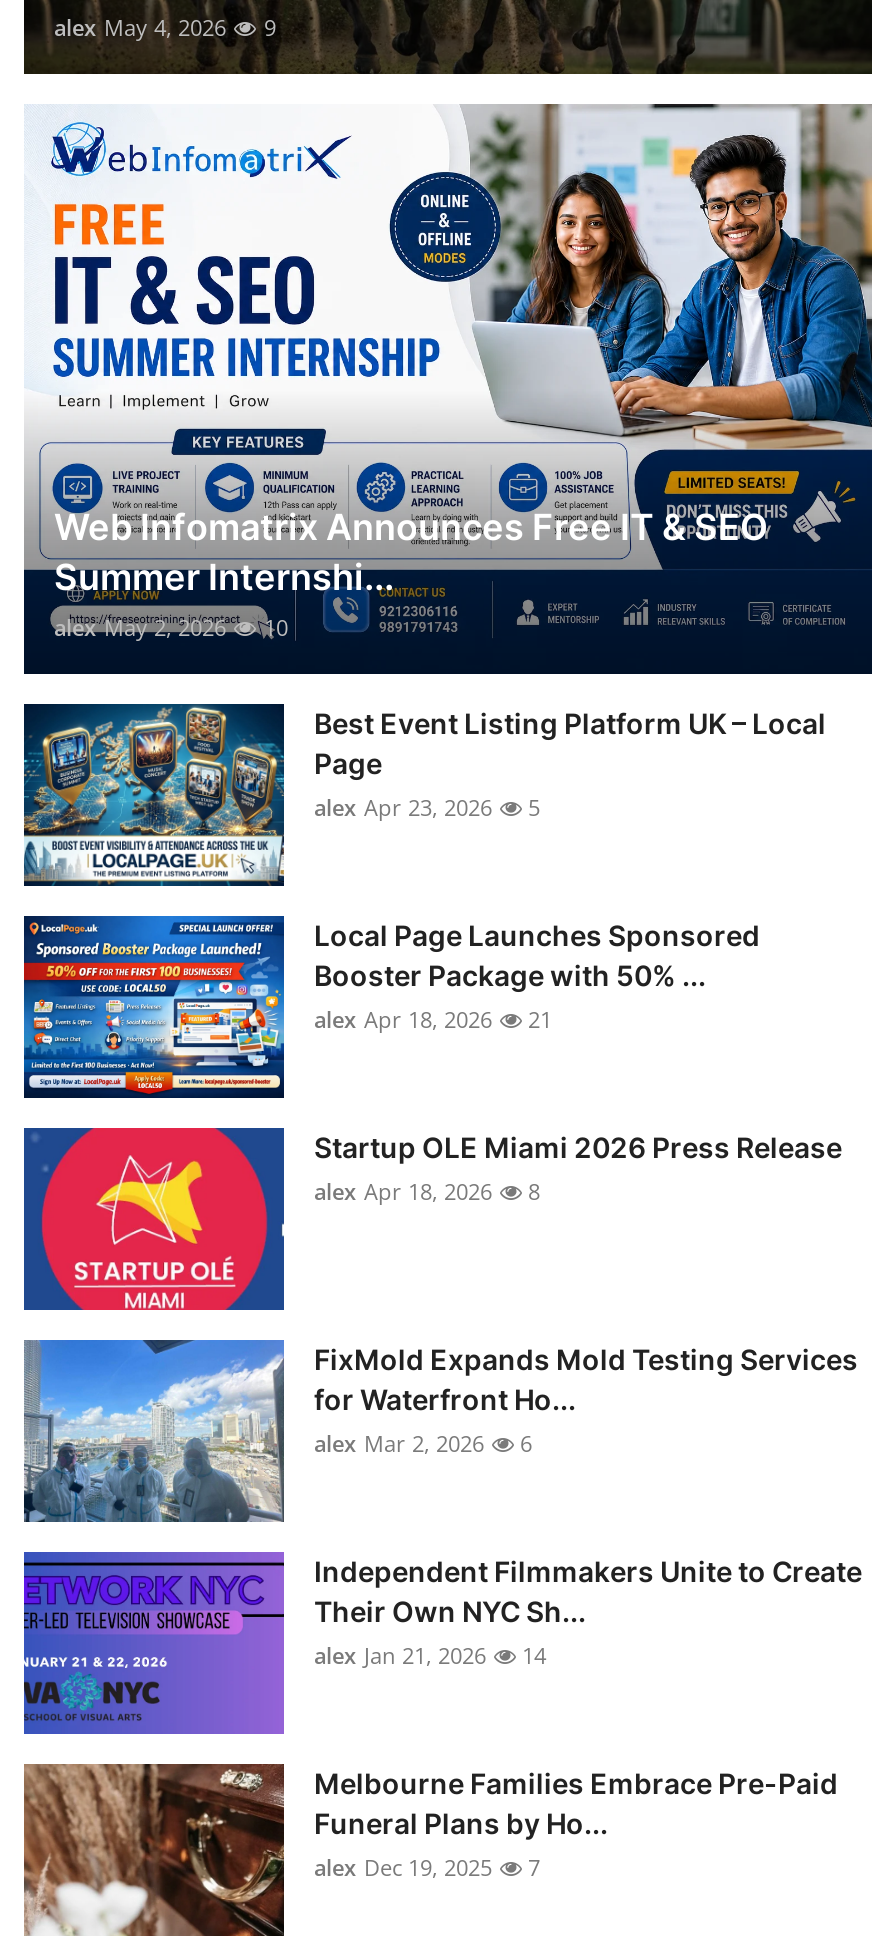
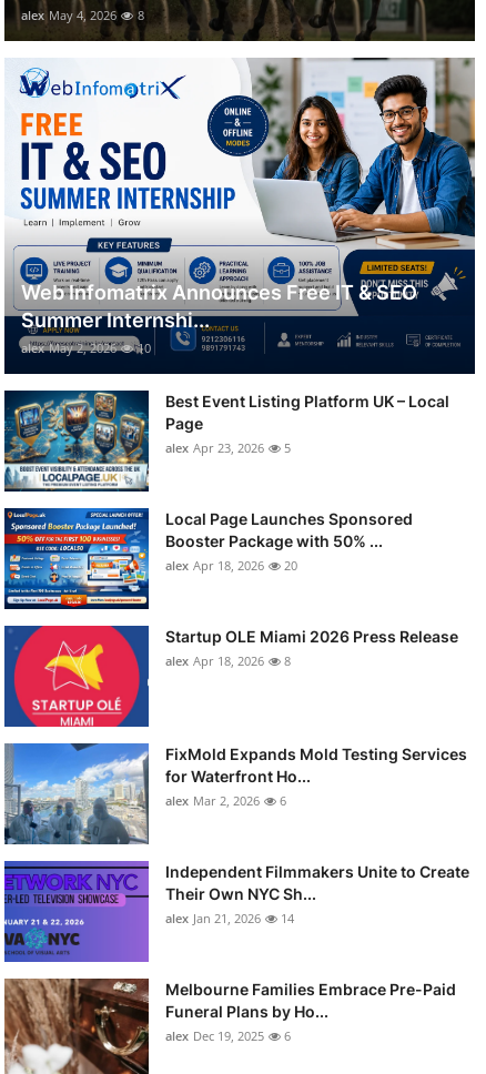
- alex May 4, 2026 9
+ alex May 4, 2026 8

- alex Apr 18, 2026 21
+ alex Apr 18, 2026 20

- alex Dec 19, 2025 7
+ alex Dec 19, 2025 6
